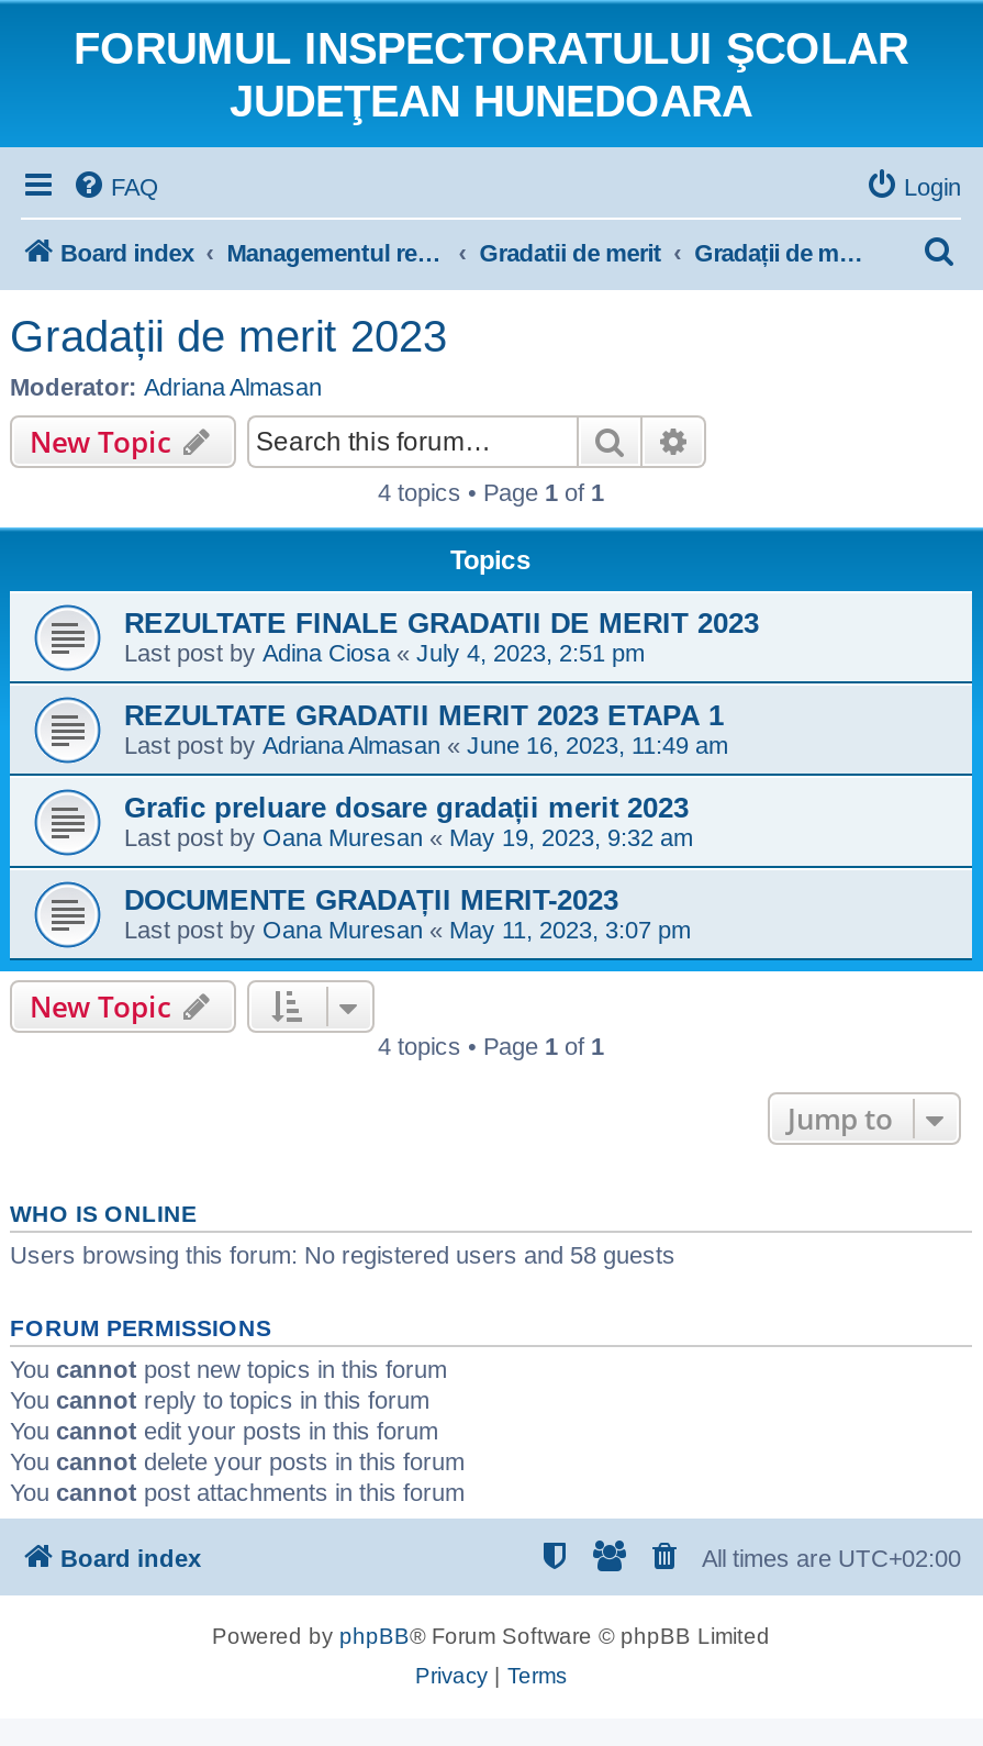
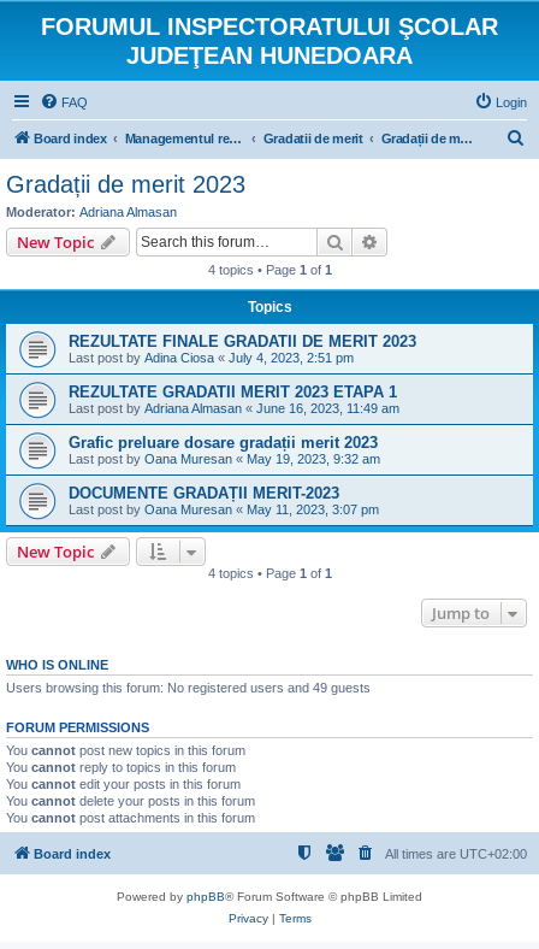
- Users browsing this forum: No registered users and 58 guests
+ Users browsing this forum: No registered users and 49 guests
